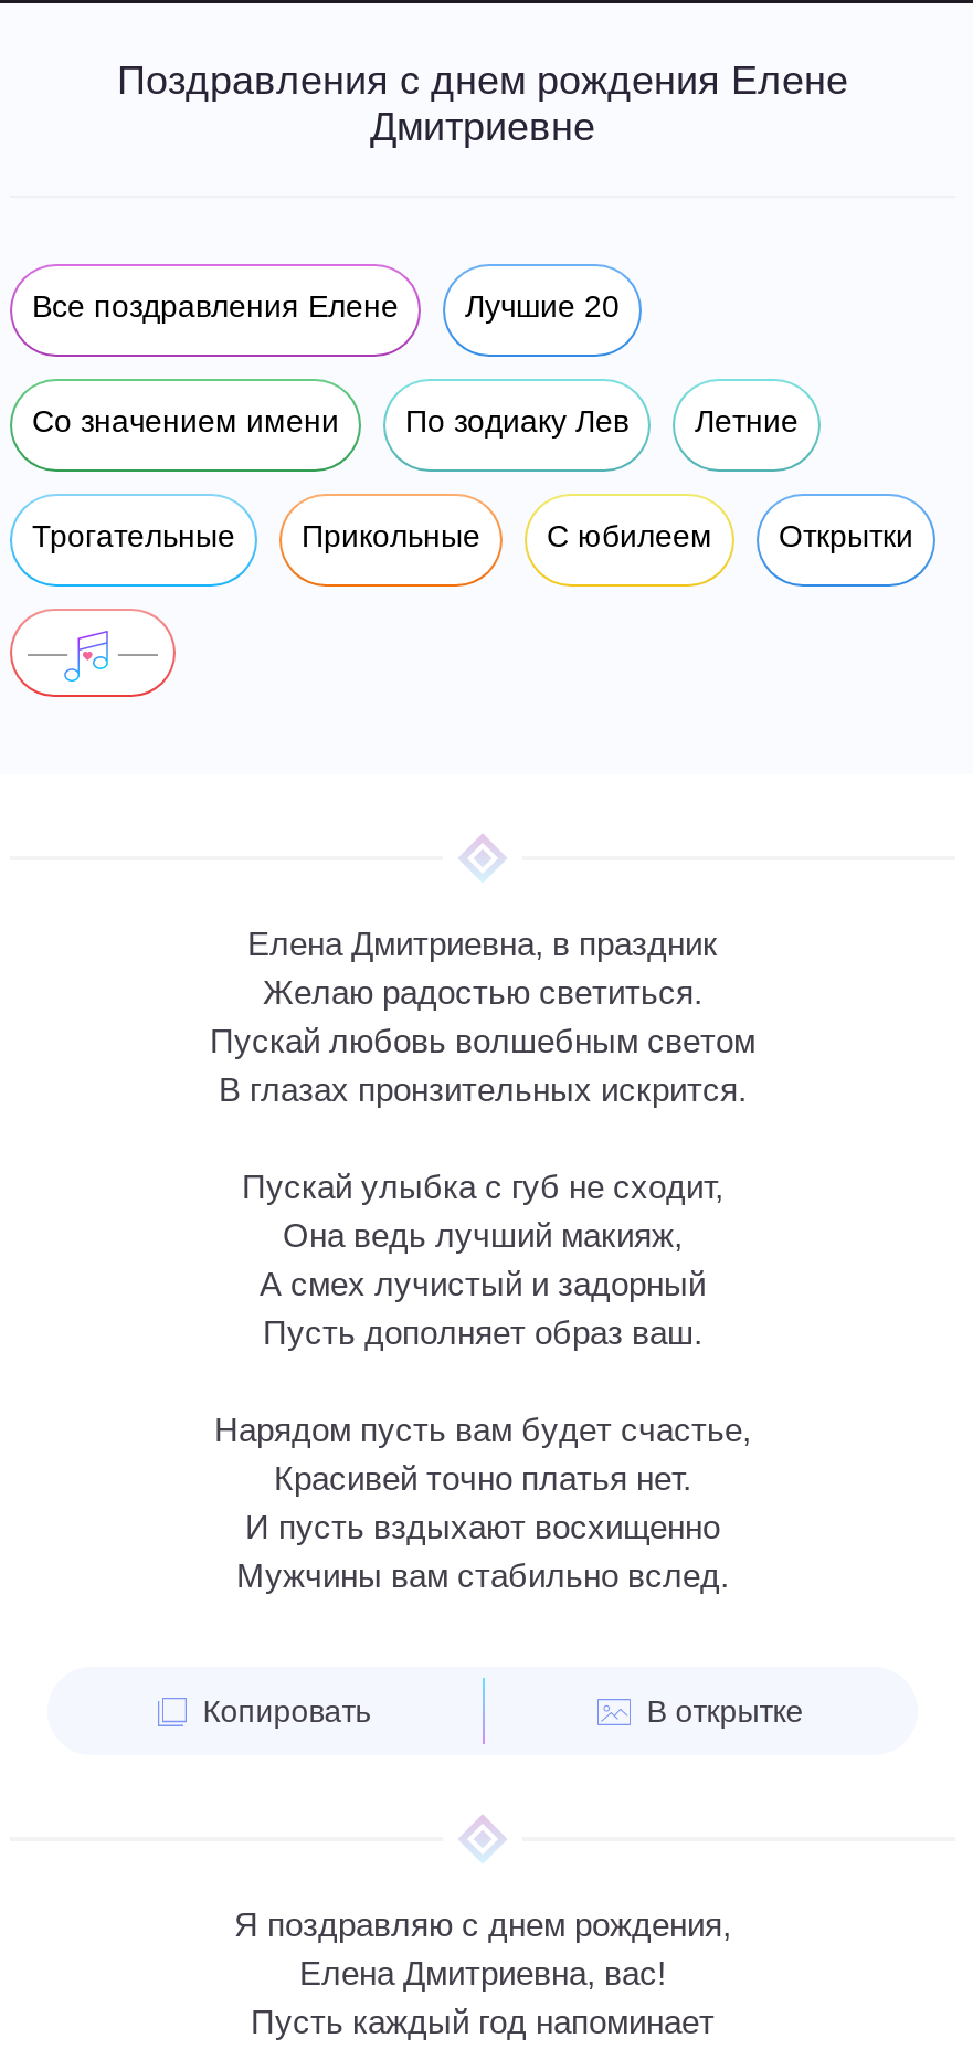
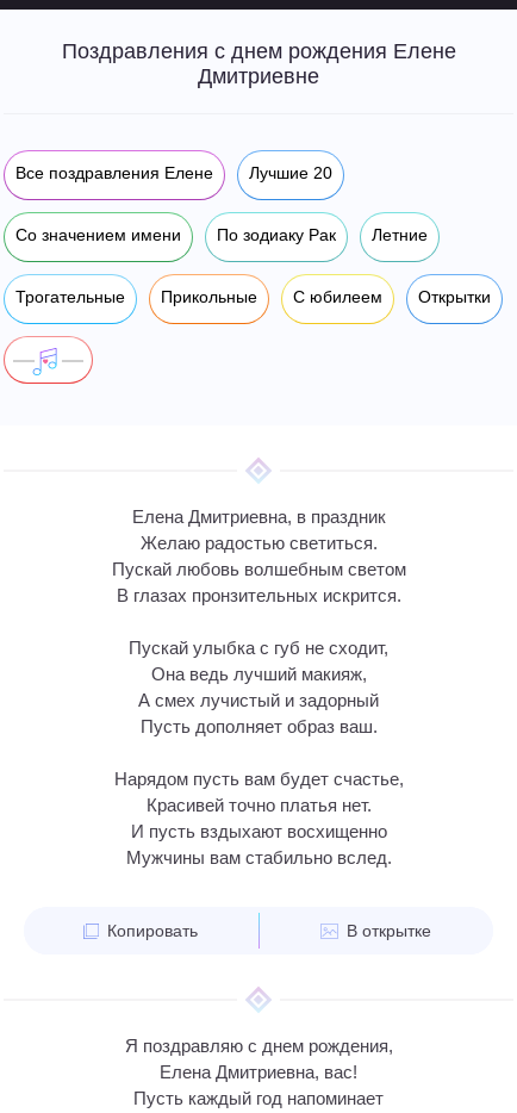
- По зодиаку Лев
+ По зодиаку Рак
